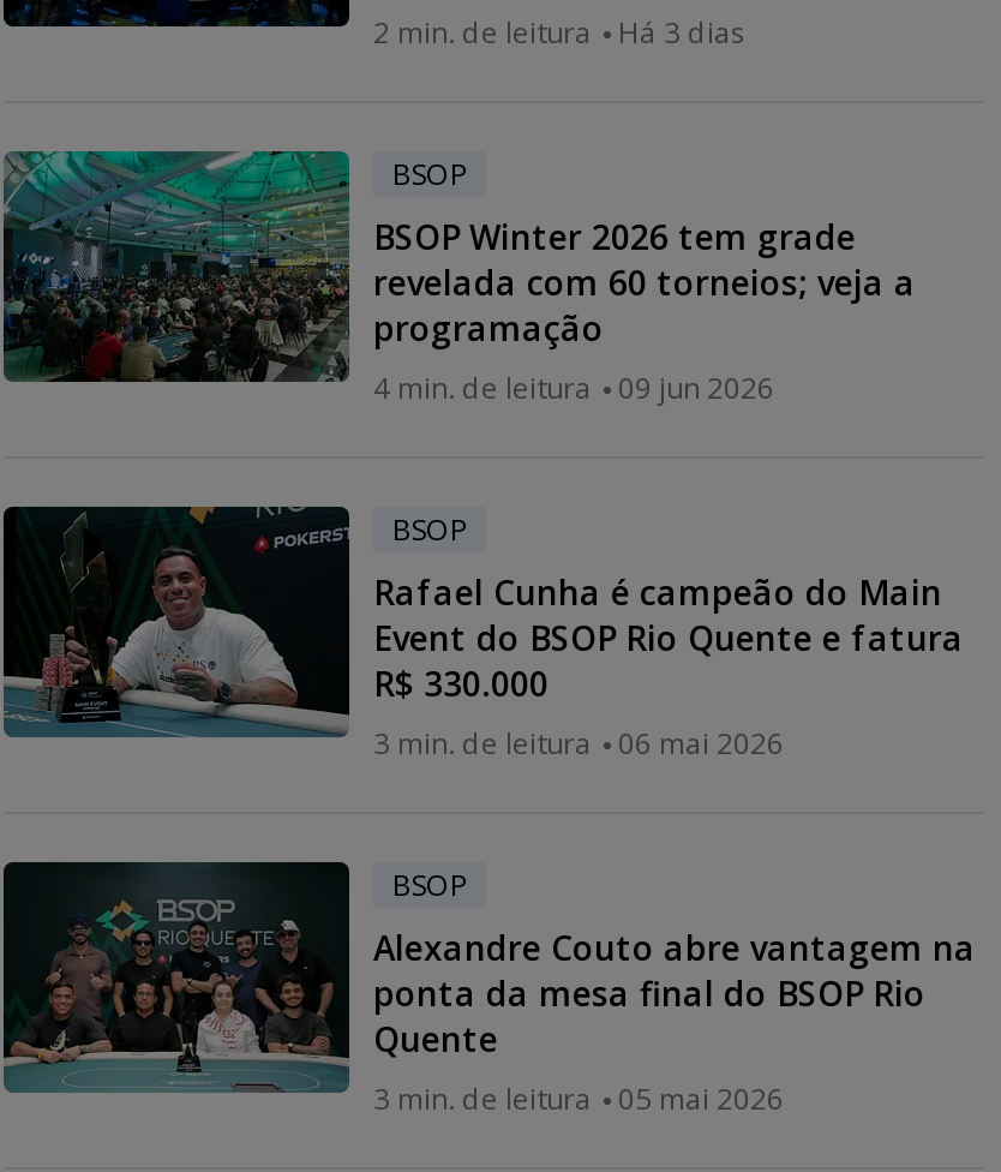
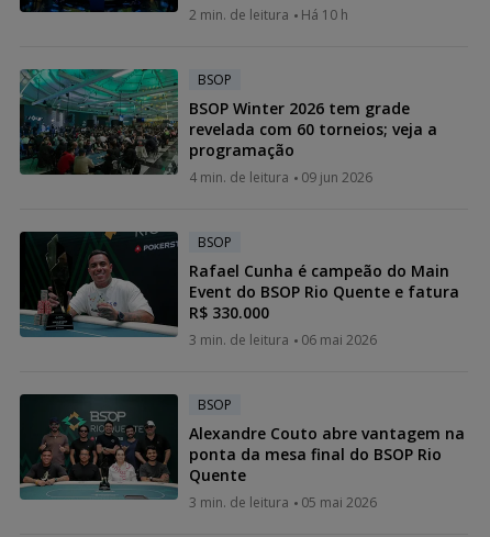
- 2 min. de leitura Há 3 dias
+ 2 min. de leitura Há 10 h
